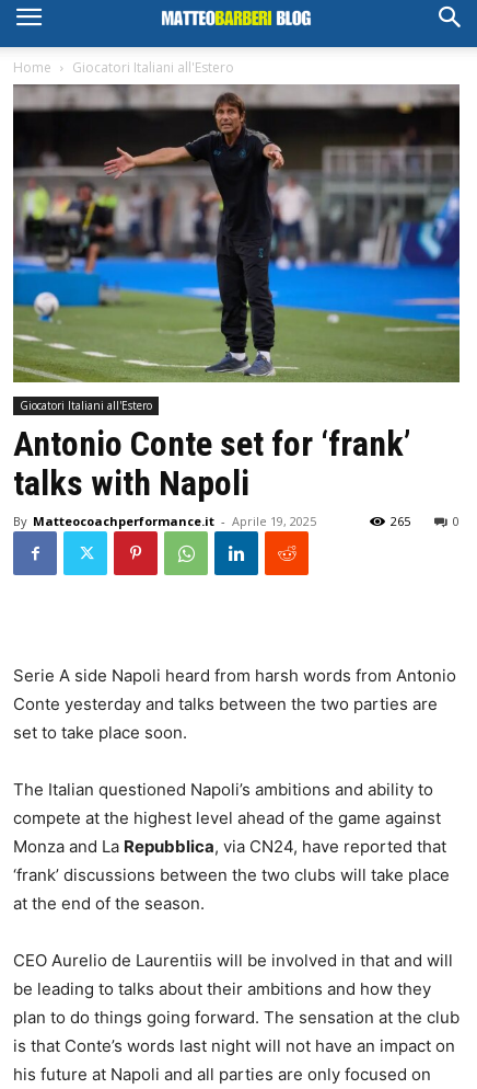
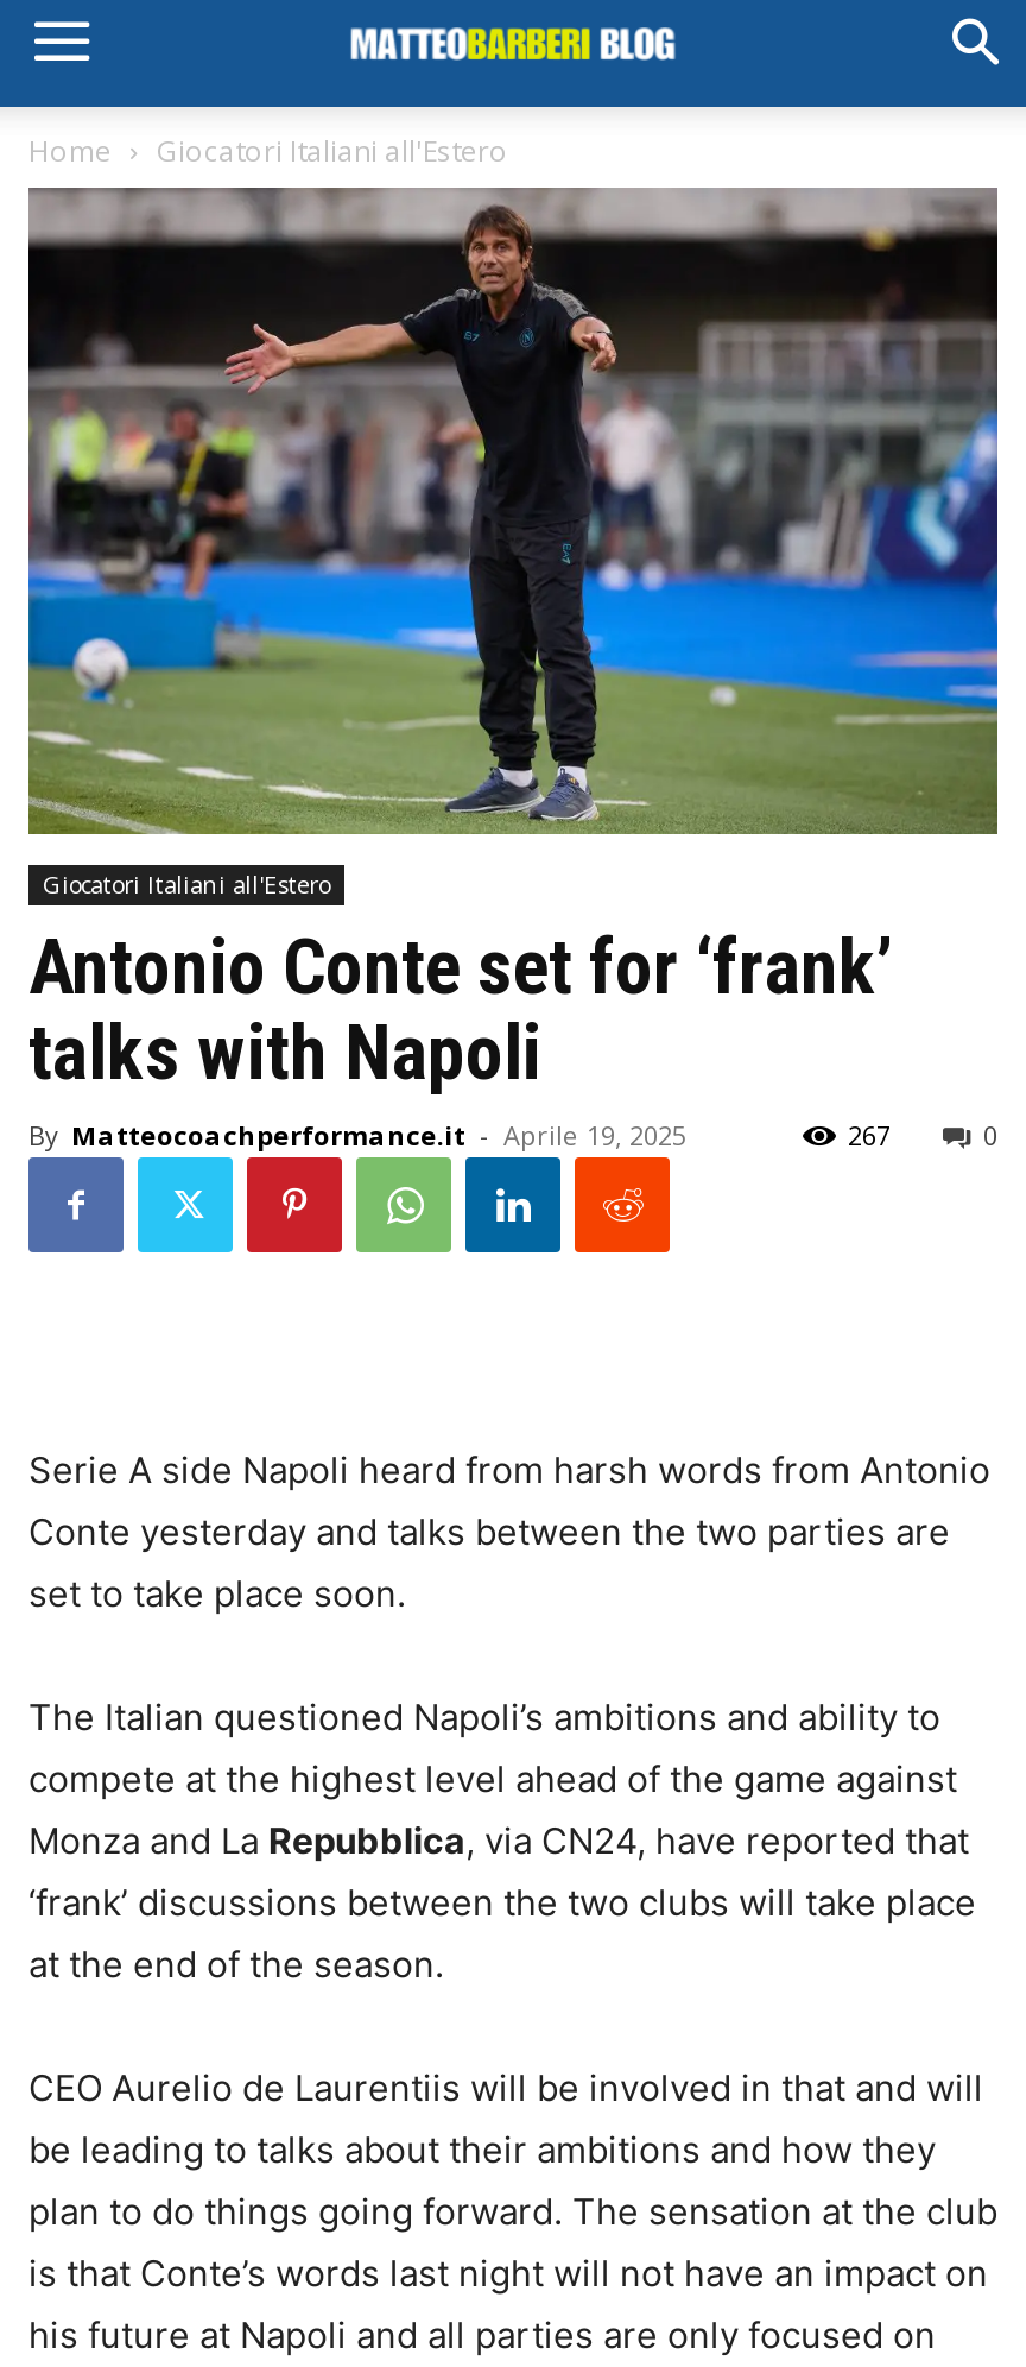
- 265
+ 267
